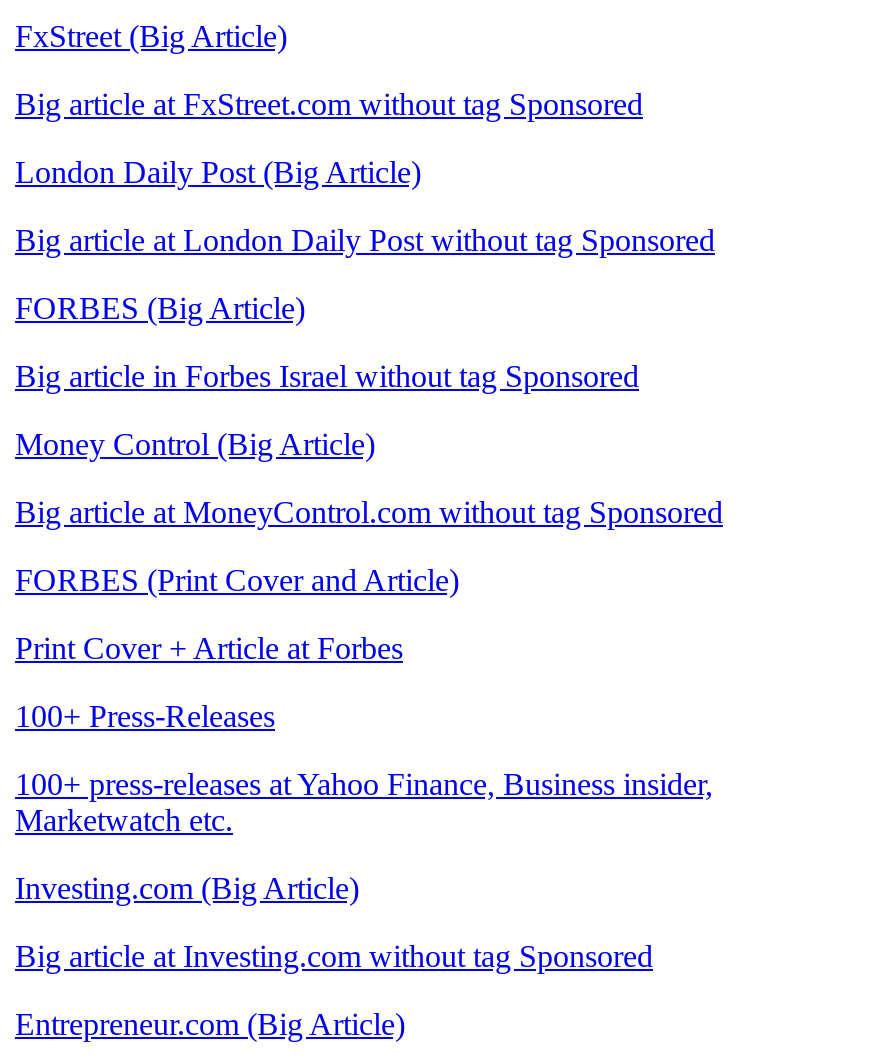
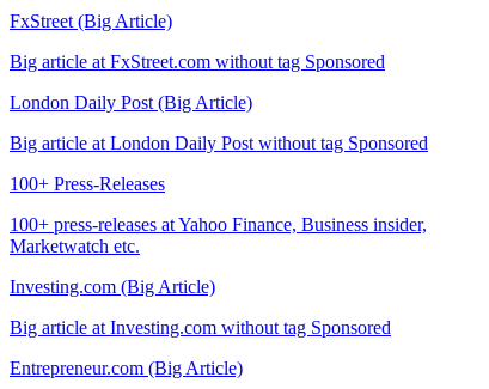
- FORBES (Big Article)
- Big article in Forbes Israel without tag Sponsored
- Money Control (Big Article)
- Big article at MoneyControl.com without tag Sponsored
- FORBES (Print Cover and Article)
- Print Cover + Article at Forbes
